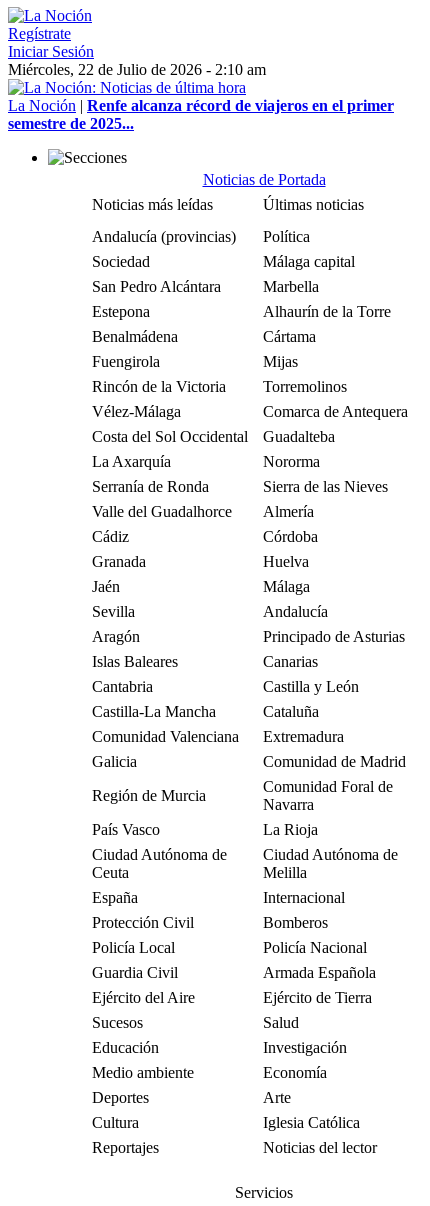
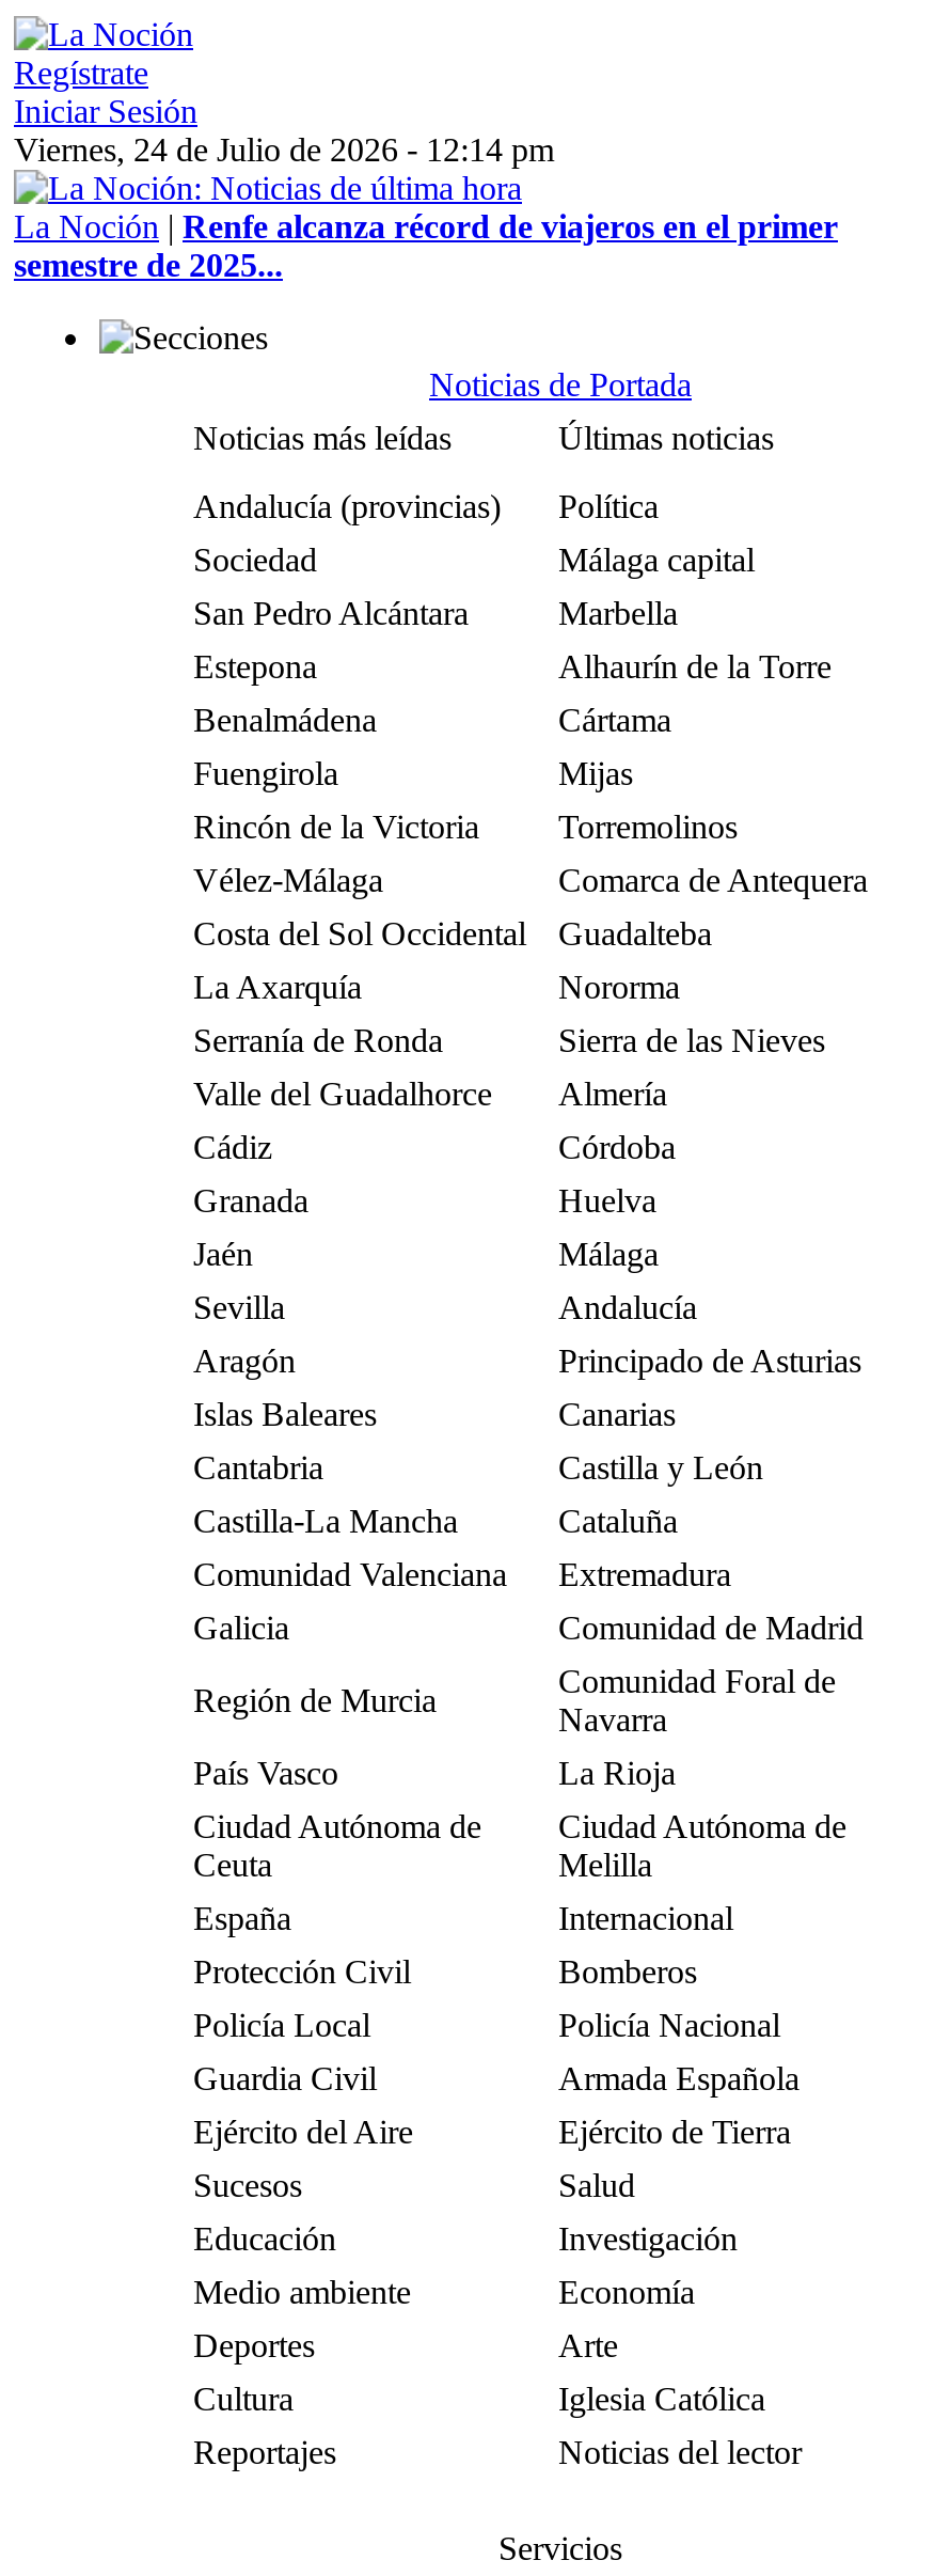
- Miércoles, 22 de Julio de 2026 - 2:10 am
+ Viernes, 24 de Julio de 2026 - 12:14 pm
